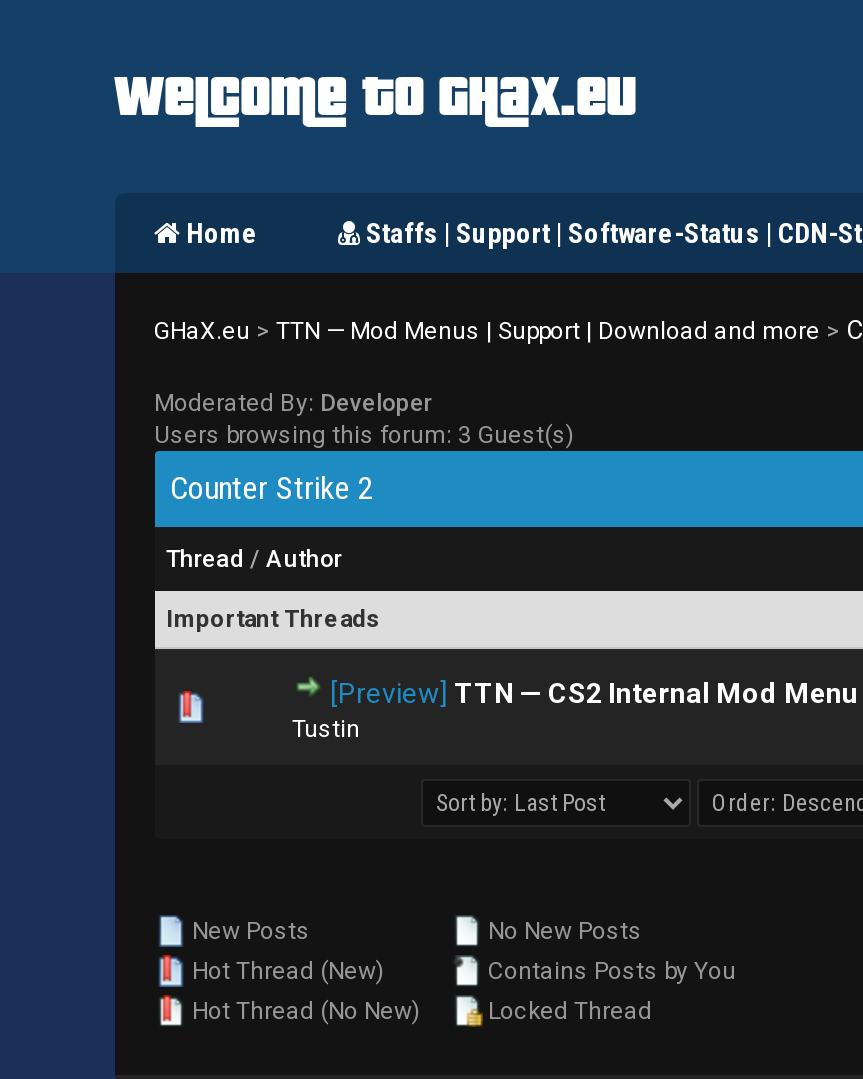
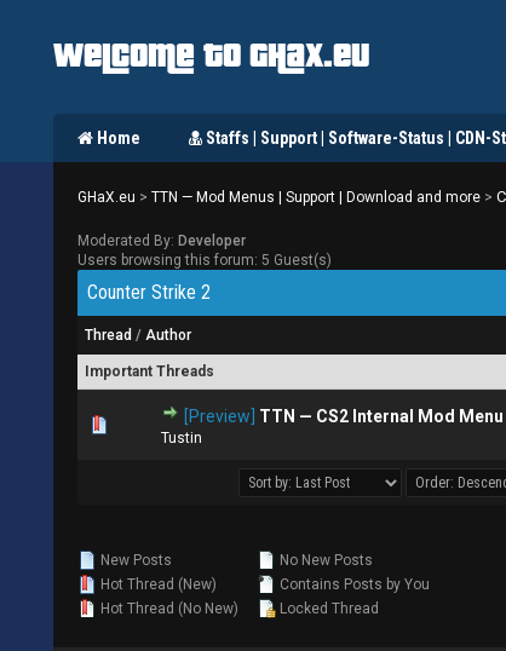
- Users browsing this forum: 3 Guest(s)
+ Users browsing this forum: 5 Guest(s)
